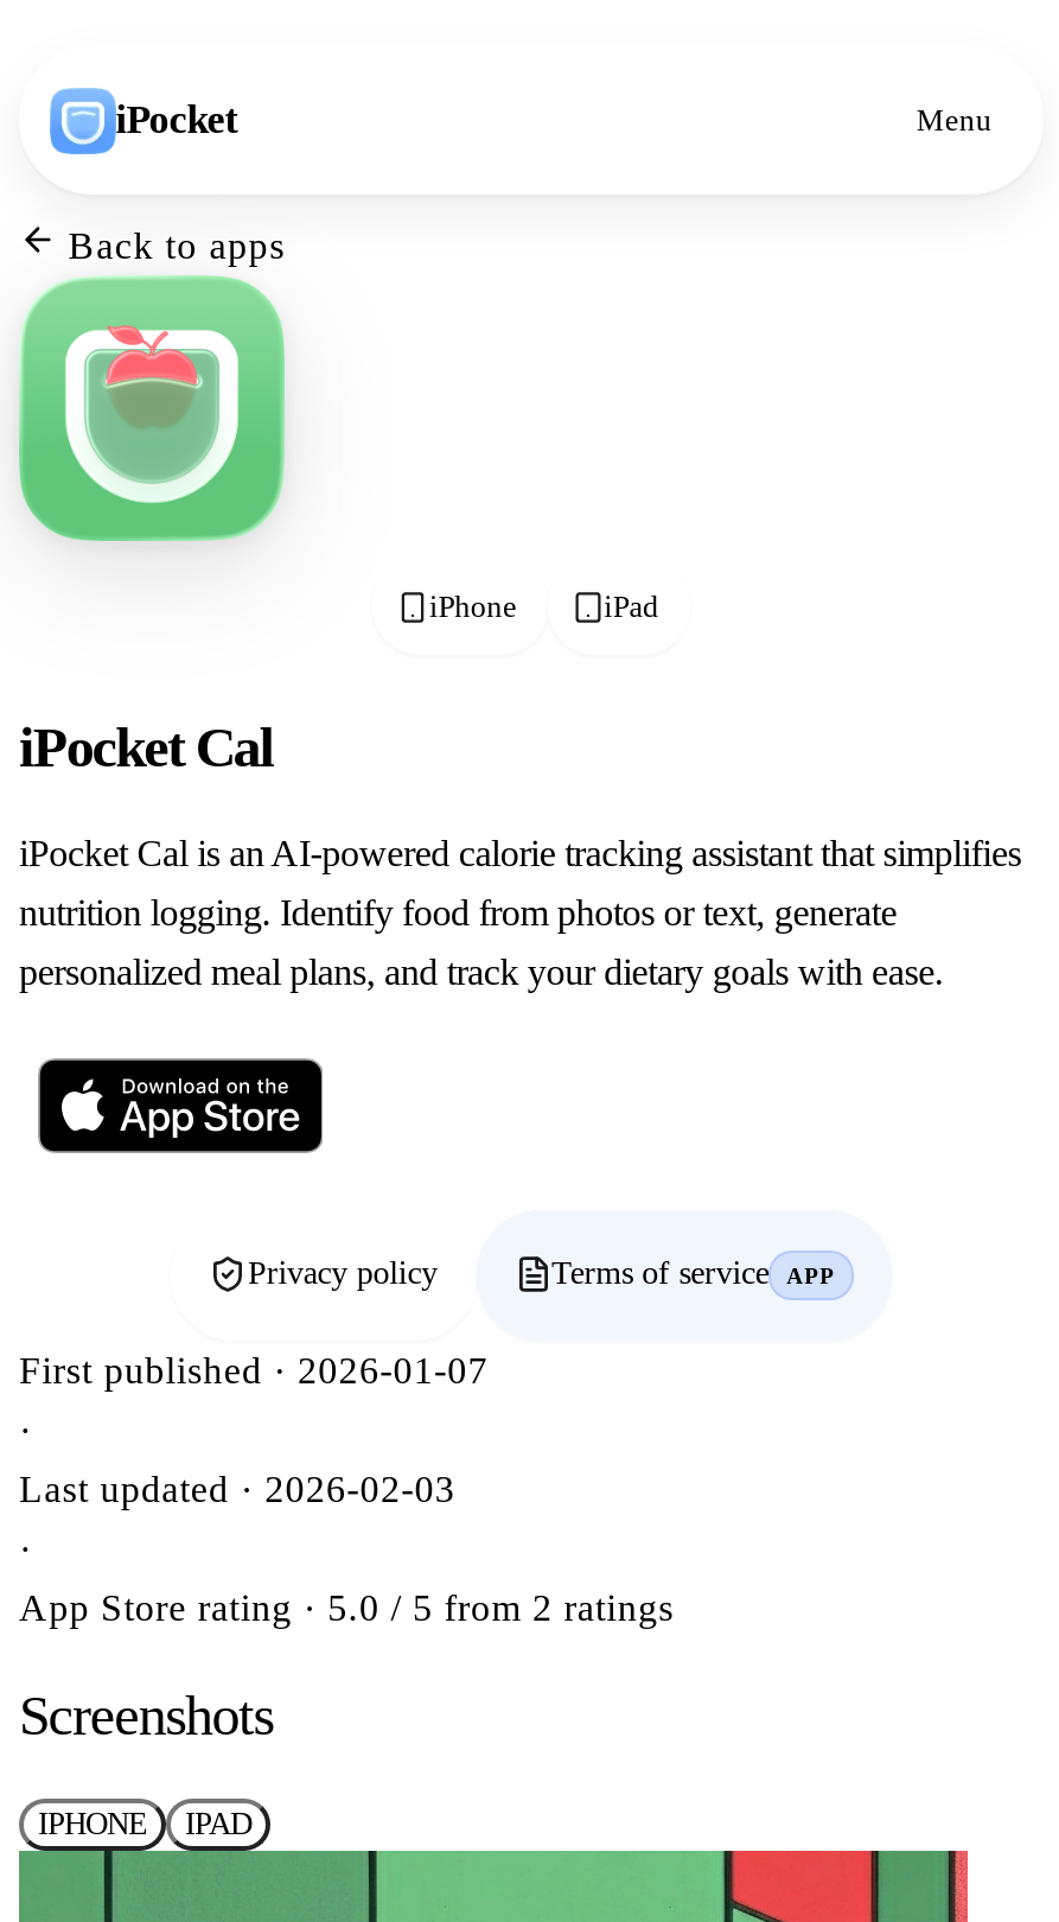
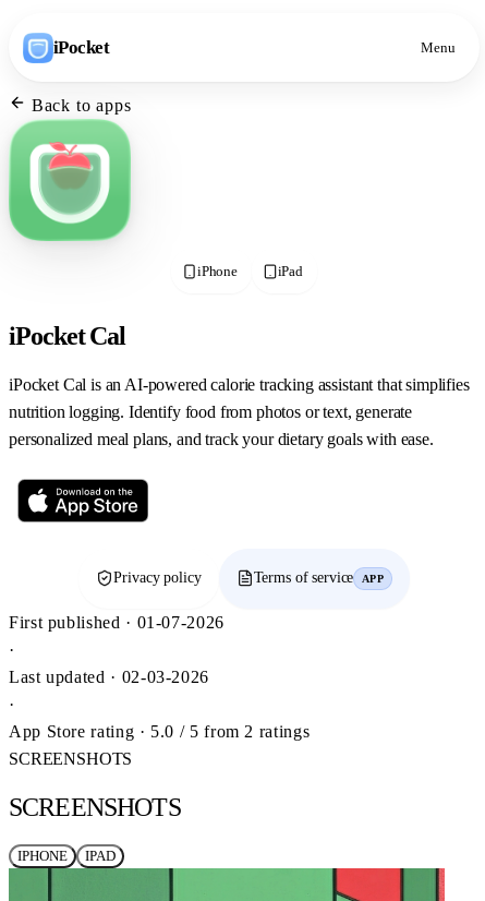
- First published · 2026-01-07
+ First published · 01-07-2026

- Last updated · 2026-02-03
+ Last updated · 02-03-2026

- Screenshots
+ SCREENSHOTS
+ SCREENSHOTS
